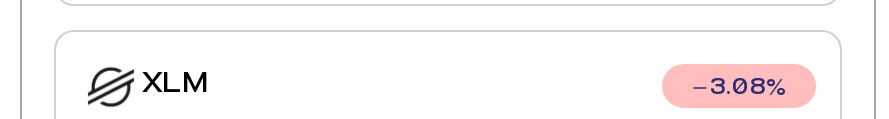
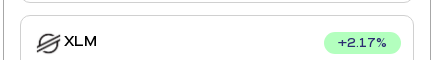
- 3.08%
+ +2.17%
